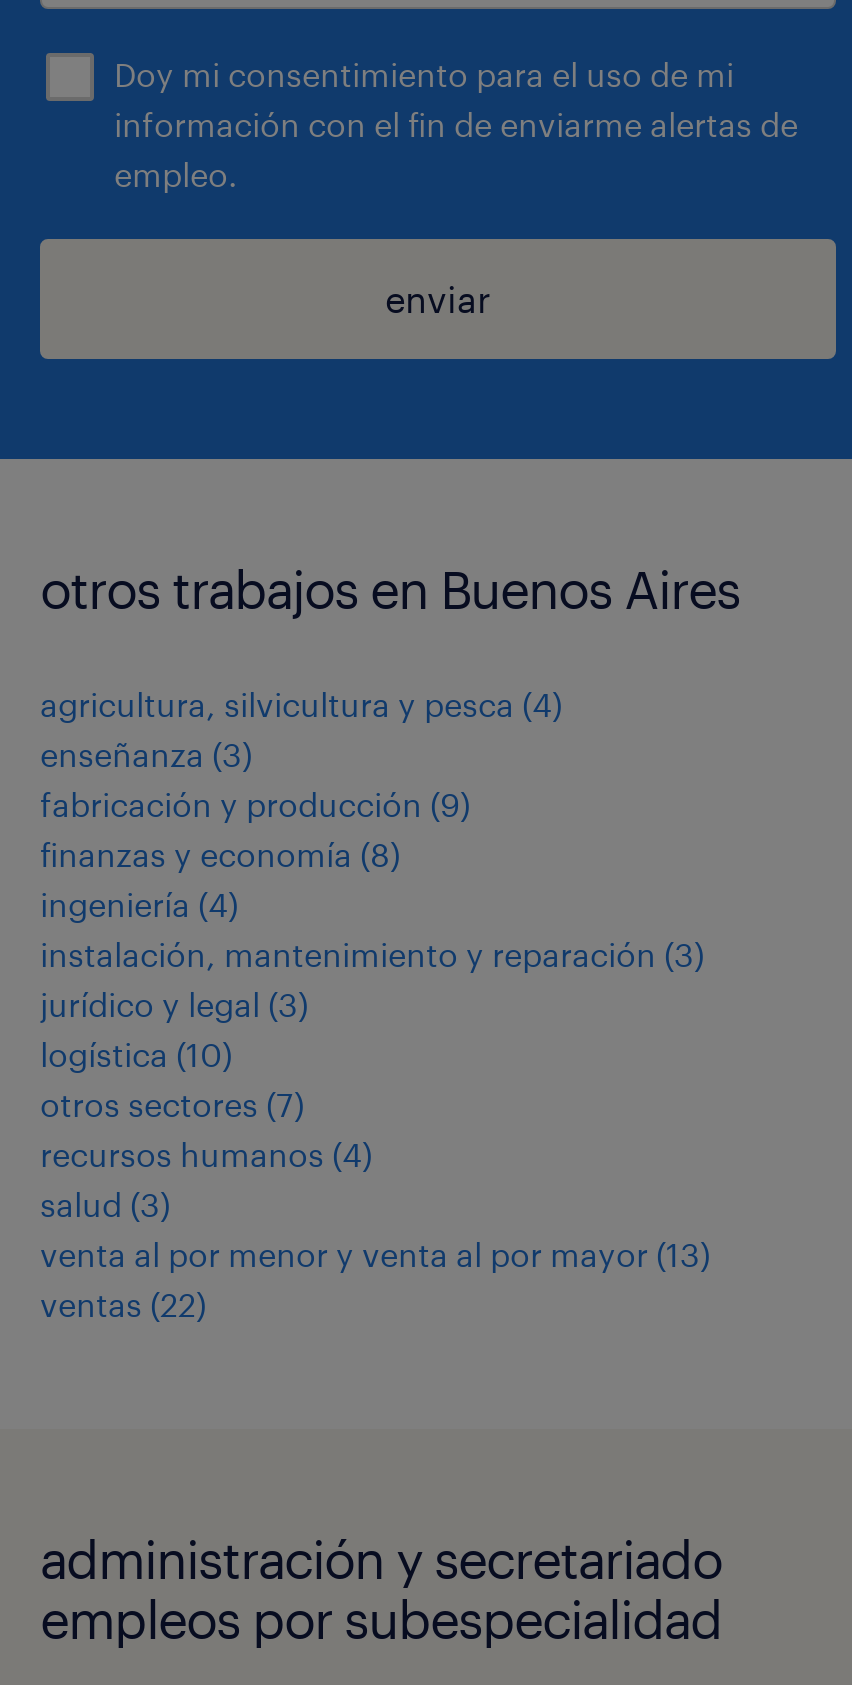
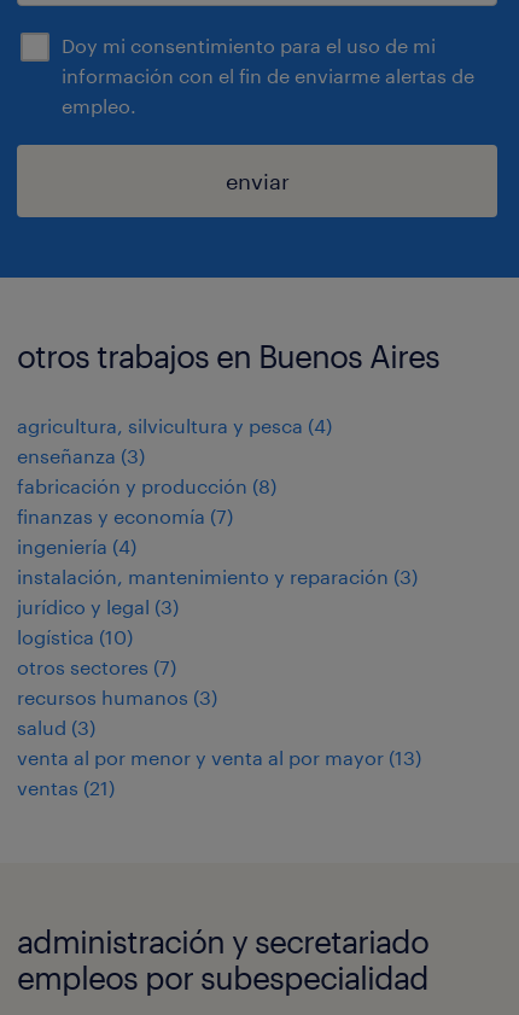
- fabricación y producción (9)
+ fabricación y producción (8)

- finanzas y economía (8)
+ finanzas y economía (7)

- recursos humanos (4)
+ recursos humanos (3)

- ventas (22)
+ ventas (21)
